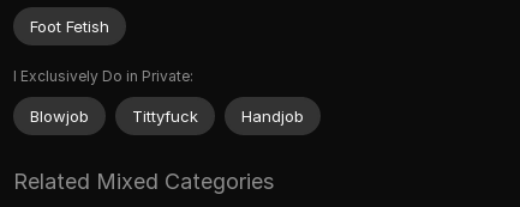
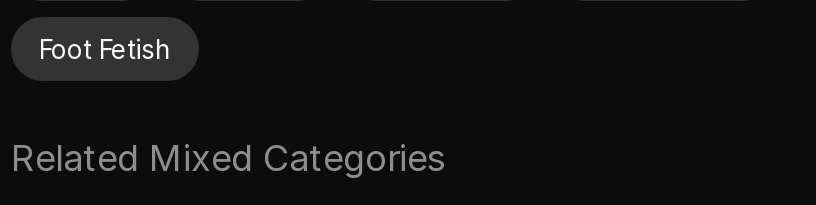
- I Exclusively Do in Private:
- Blowjob
- Tittyfuck
- Handjob
